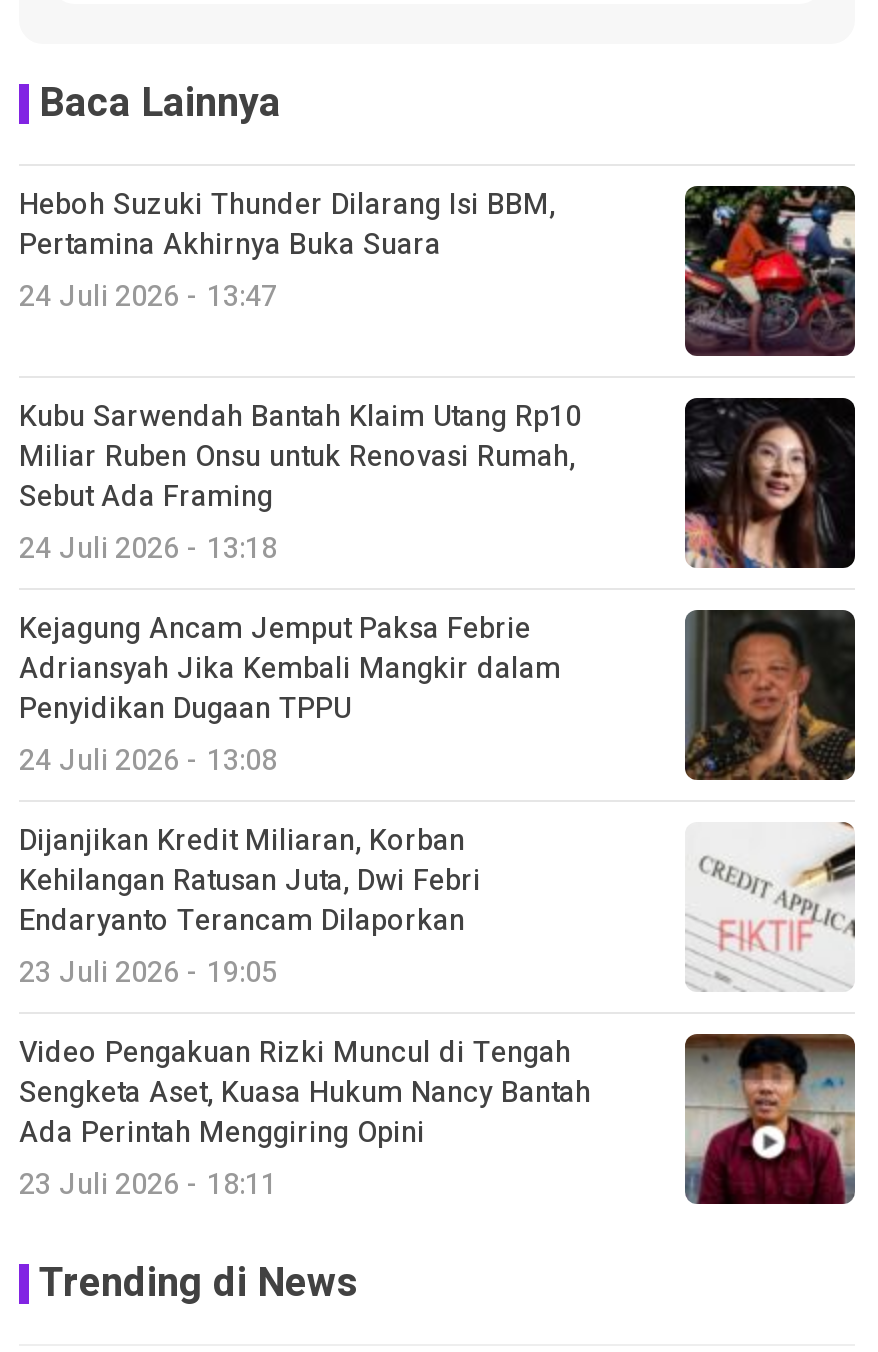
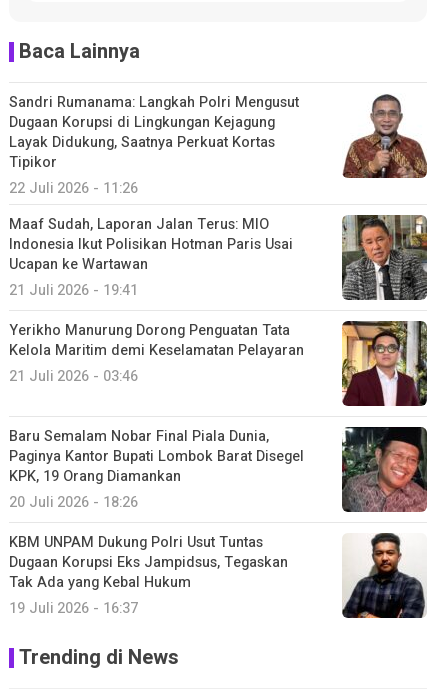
- Heboh Suzuki Thunder Dilarang Isi BBM,
- Pertamina Akhirnya Buka Suara
- 24 Juli 2026 - 13:47
+ Sandri Rumanama: Langkah Polri Mengusut
+ Dugaan Korupsi di Lingkungan Kejagung
+ Layak Didukung, Saatnya Perkuat Kortas
+ Tipikor
+ 22 Juli 2026 - 11:26

- [image]
+ [image]

- Kubu Sarwendah Bantah Klaim Utang Rp10
- Miliar Ruben Onsu untuk Renovasi Rumah,
- Sebut Ada Framing
- 24 Juli 2026 - 13:18
+ Maaf Sudah, Laporan Jalan Terus: MIO
+ Indonesia Ikut Polisikan Hotman Paris Usai
+ Ucapan ke Wartawan
+ 21 Juli 2026 - 19:41

- [image]
+ [image]

- Kejagung Ancam Jemput Paksa Febrie
- Adriansyah Jika Kembali Mangkir dalam
- Penyidikan Dugaan TPPU
- 24 Juli 2026 - 13:08
+ Yerikho Manurung Dorong Penguatan Tata
+ Kelola Maritim demi Keselamatan Pelayaran
+ 21 Juli 2026 - 03:46

- [image]
+ [image]

- Dijanjikan Kredit Miliaran, Korban
- Kehilangan Ratusan Juta, Dwi Febri
- Endaryanto Terancam Dilaporkan
- 23 Juli 2026 - 19:05
+ Baru Semalam Nobar Final Piala Dunia,
+ Paginya Kantor Bupati Lombok Barat Disegel
+ KPK, 19 Orang Diamankan
+ 20 Juli 2026 - 18:26

- [image]
+ [image]

- Video Pengakuan Rizki Muncul di Tengah
- Sengketa Aset, Kuasa Hukum Nancy Bantah
- Ada Perintah Menggiring Opini
- 23 Juli 2026 - 18:11
+ KBM UNPAM Dukung Polri Usut Tuntas
+ Dugaan Korupsi Eks Jampidsus, Tegaskan
+ Tak Ada yang Kebal Hukum
+ 19 Juli 2026 - 16:37

- [image]
+ [image]
